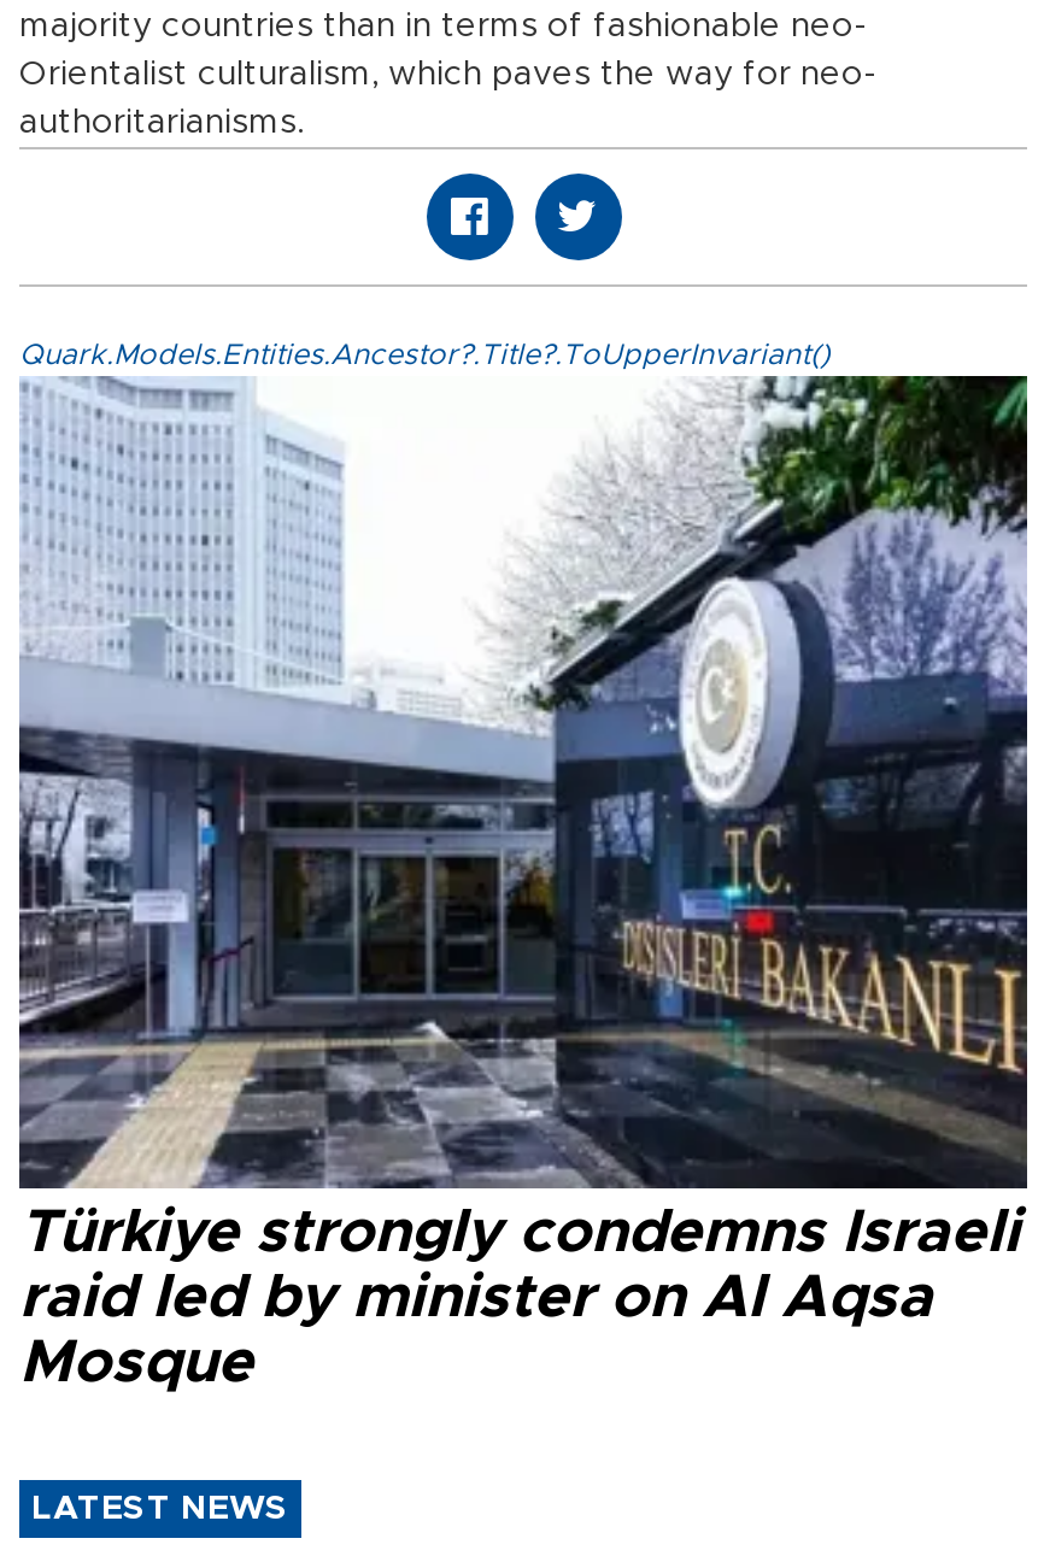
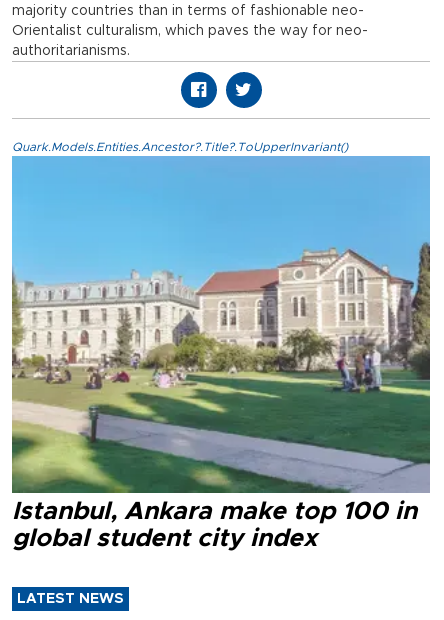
- [image]
- Türkiye strongly condemns Israeli
- raid led by minister on Al Aqsa
- Mosque
+ [image]
+ Istanbul, Ankara make top 100 in
+ global student city index
